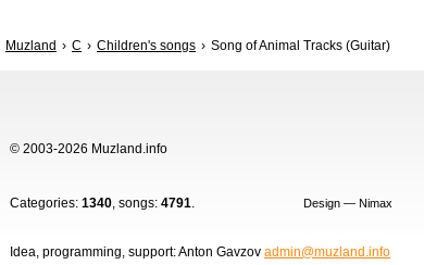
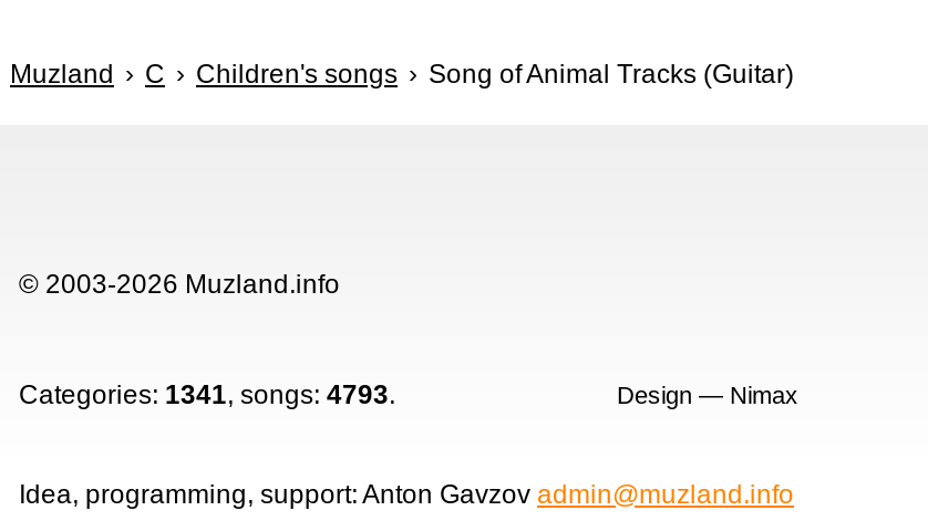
- Categories: 1340, songs: 4791.
+ Categories: 1341, songs: 4793.
